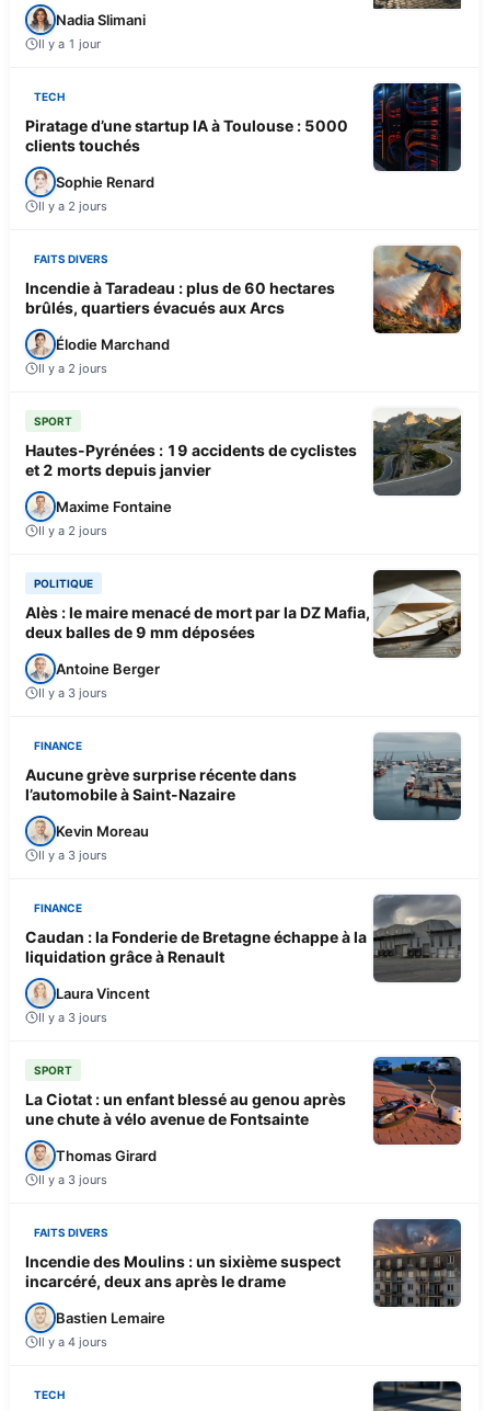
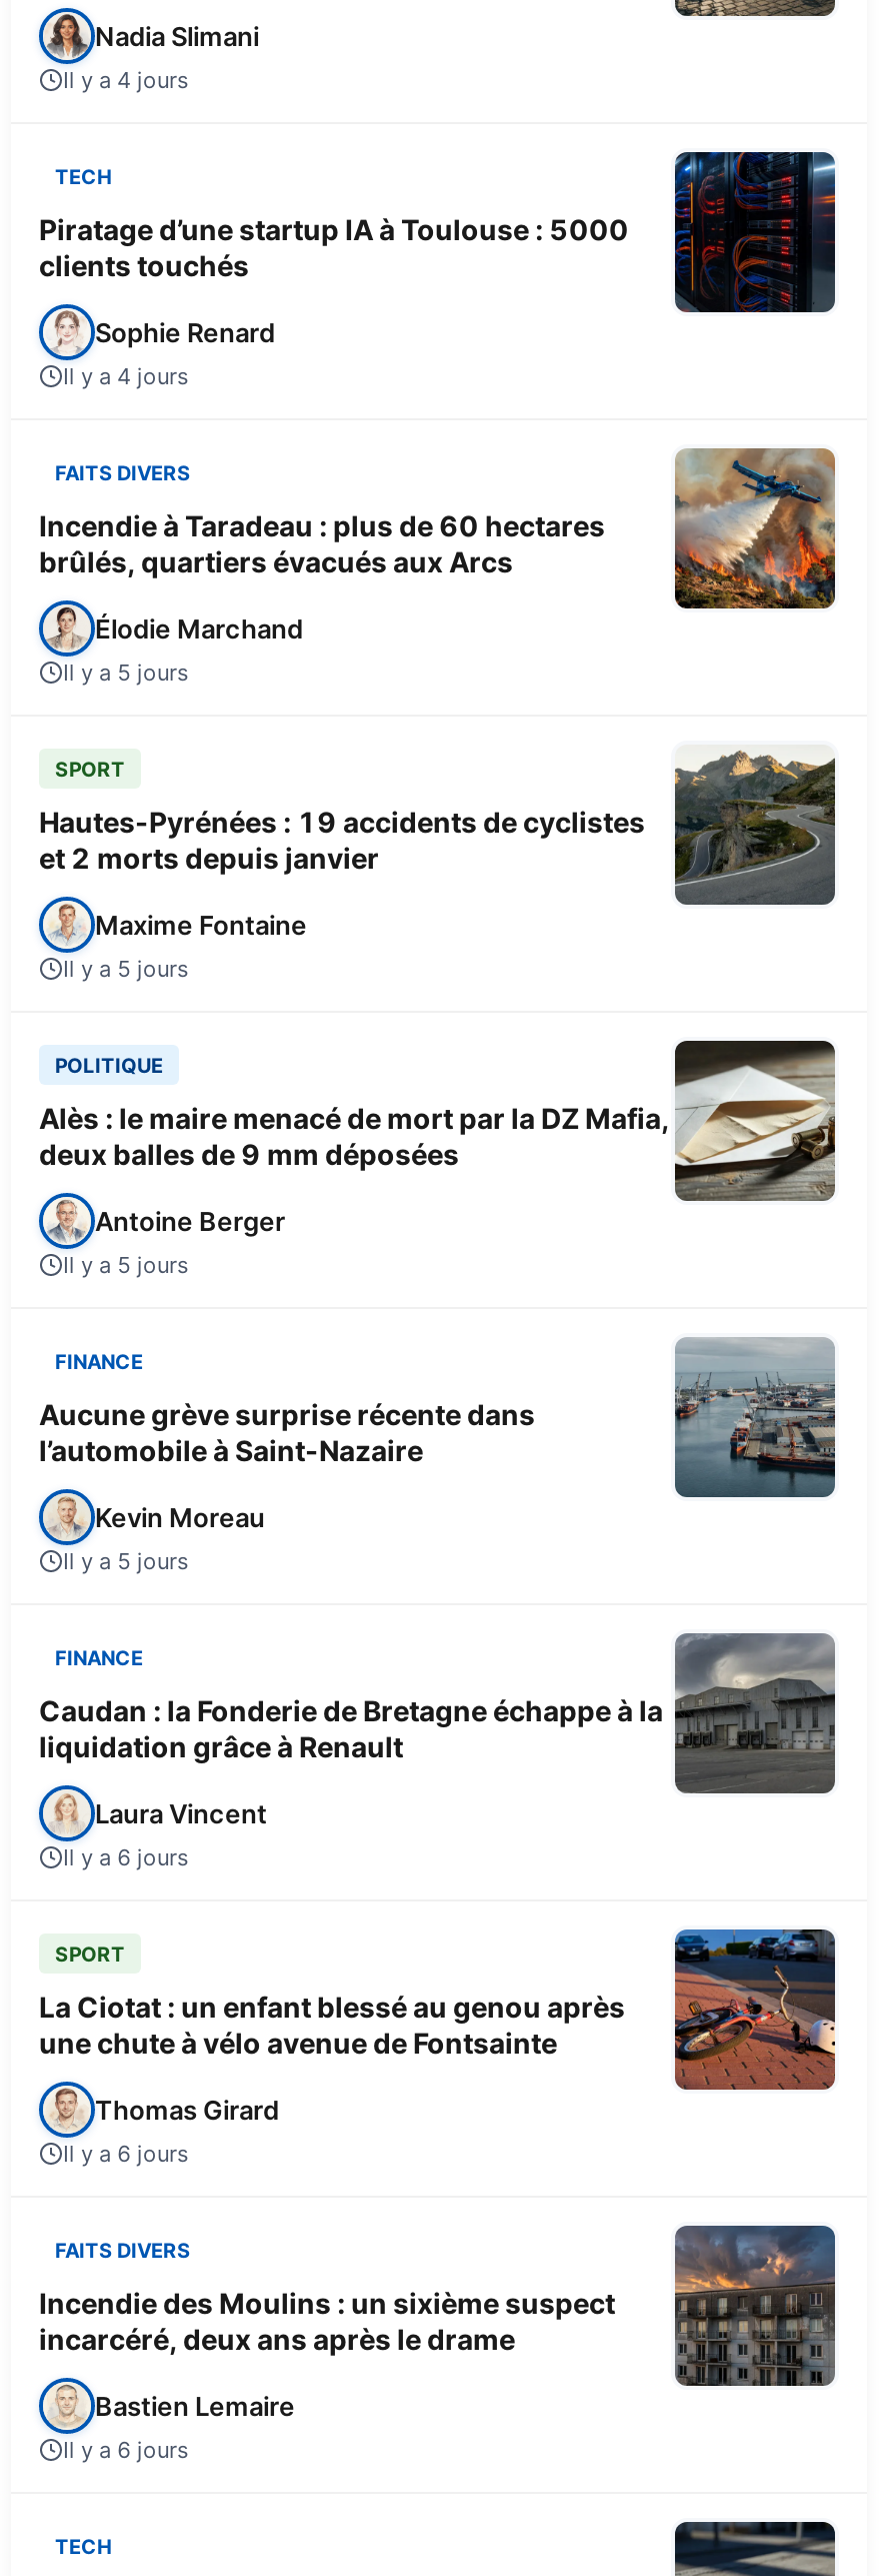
- Il y a 1 jour
+ Il y a 4 jours

- Il y a 2 jours
+ Il y a 4 jours

- Il y a 2 jours
+ Il y a 5 jours

- Il y a 2 jours
+ Il y a 5 jours

- Il y a 3 jours
+ Il y a 5 jours

- Il y a 3 jours
+ Il y a 5 jours

- Il y a 3 jours
+ Il y a 6 jours

- Il y a 3 jours
+ Il y a 6 jours

- Il y a 4 jours
+ Il y a 6 jours
